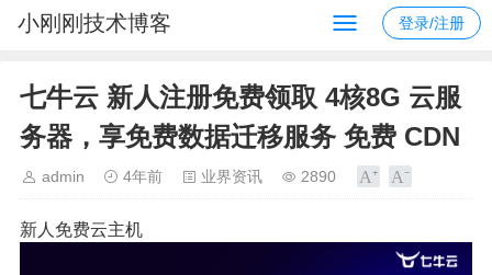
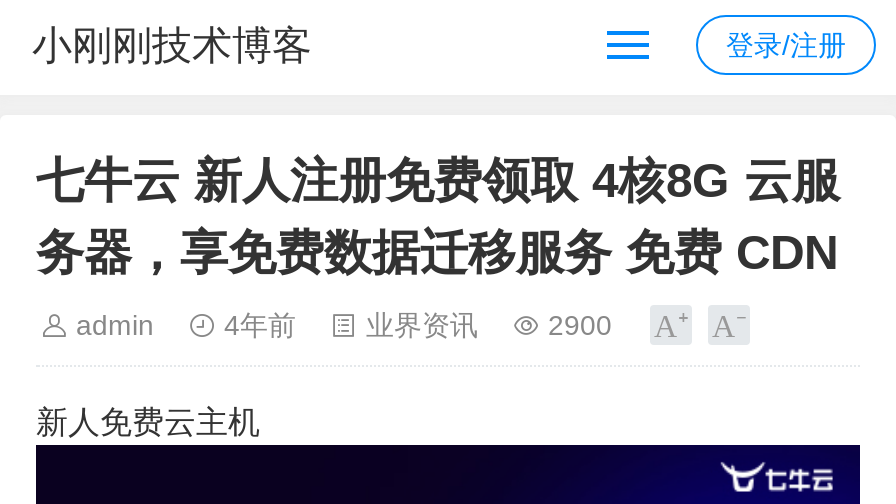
- 2890
+ 2900
